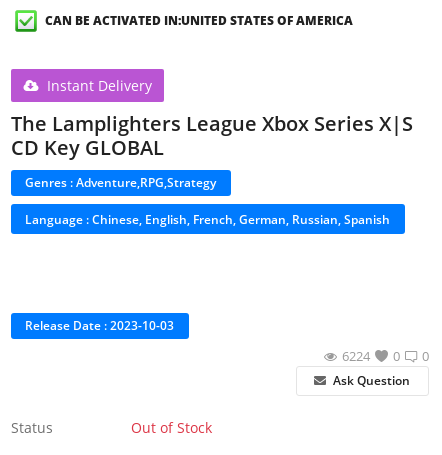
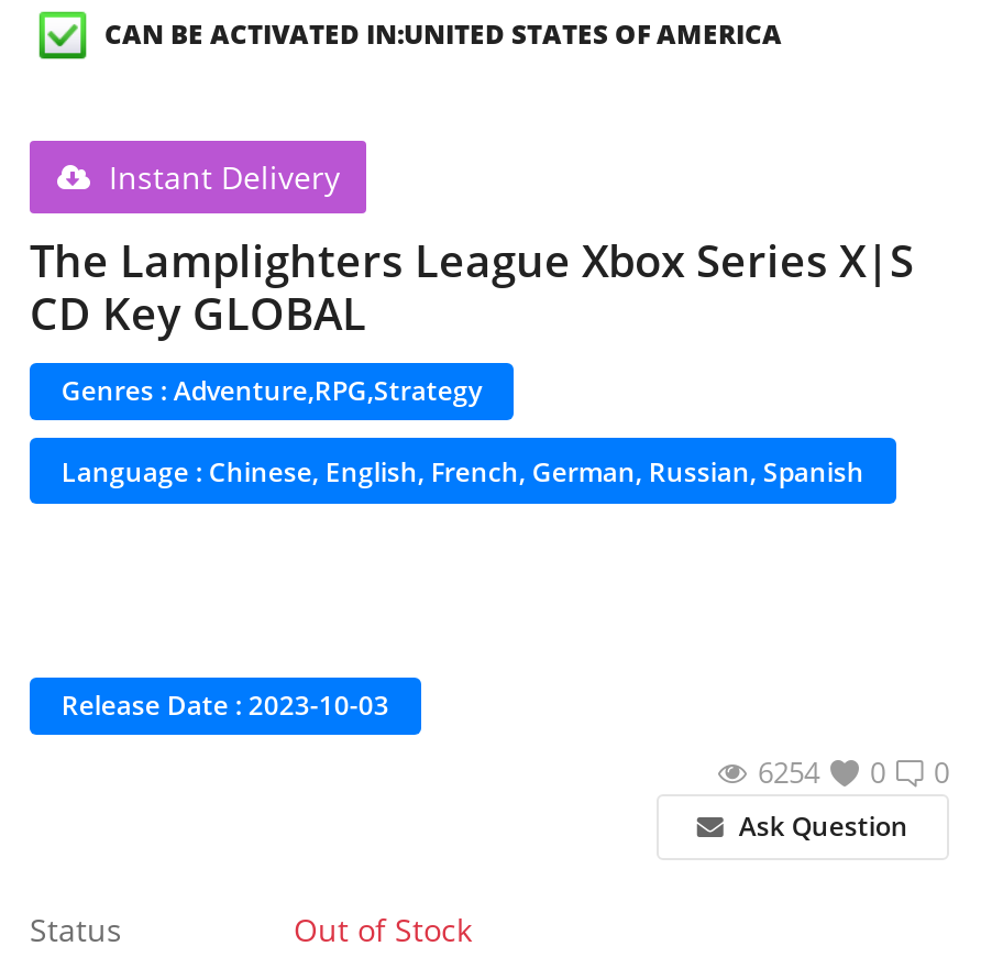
- 6224 0 0
+ 6254 0 0
